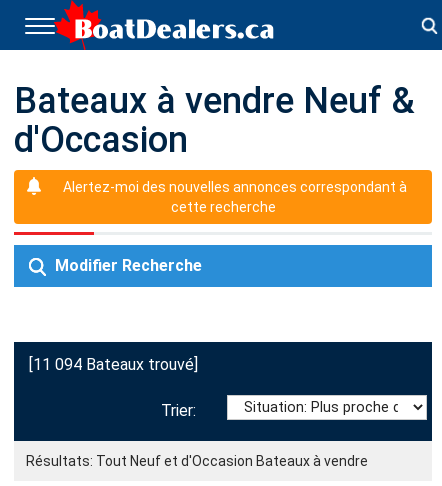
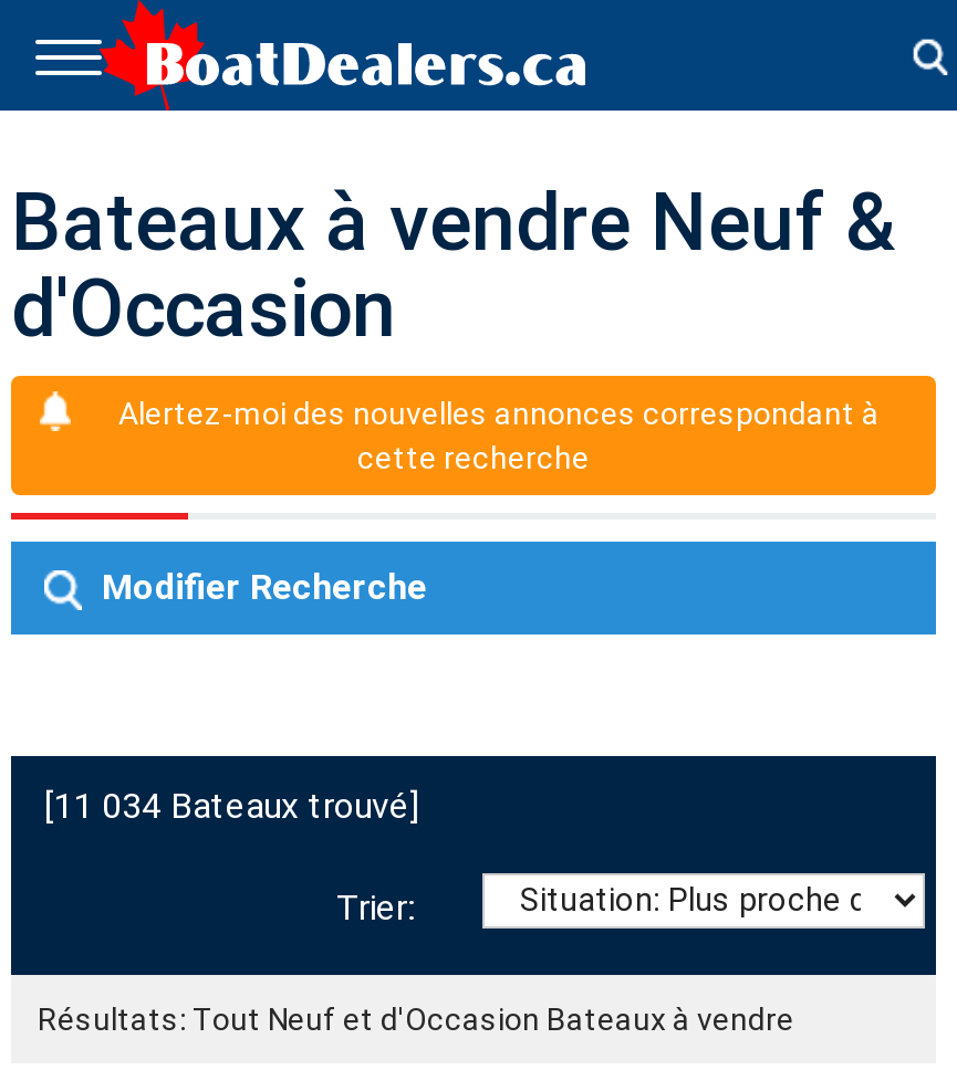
- [11 094 Bateaux trouvé]
+ [11 034 Bateaux trouvé]
